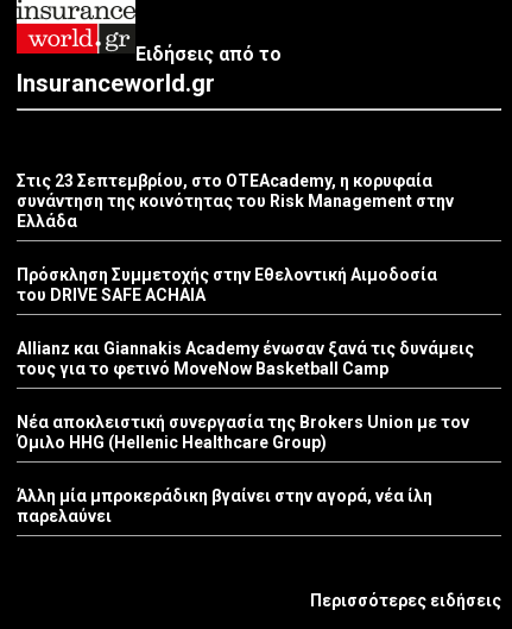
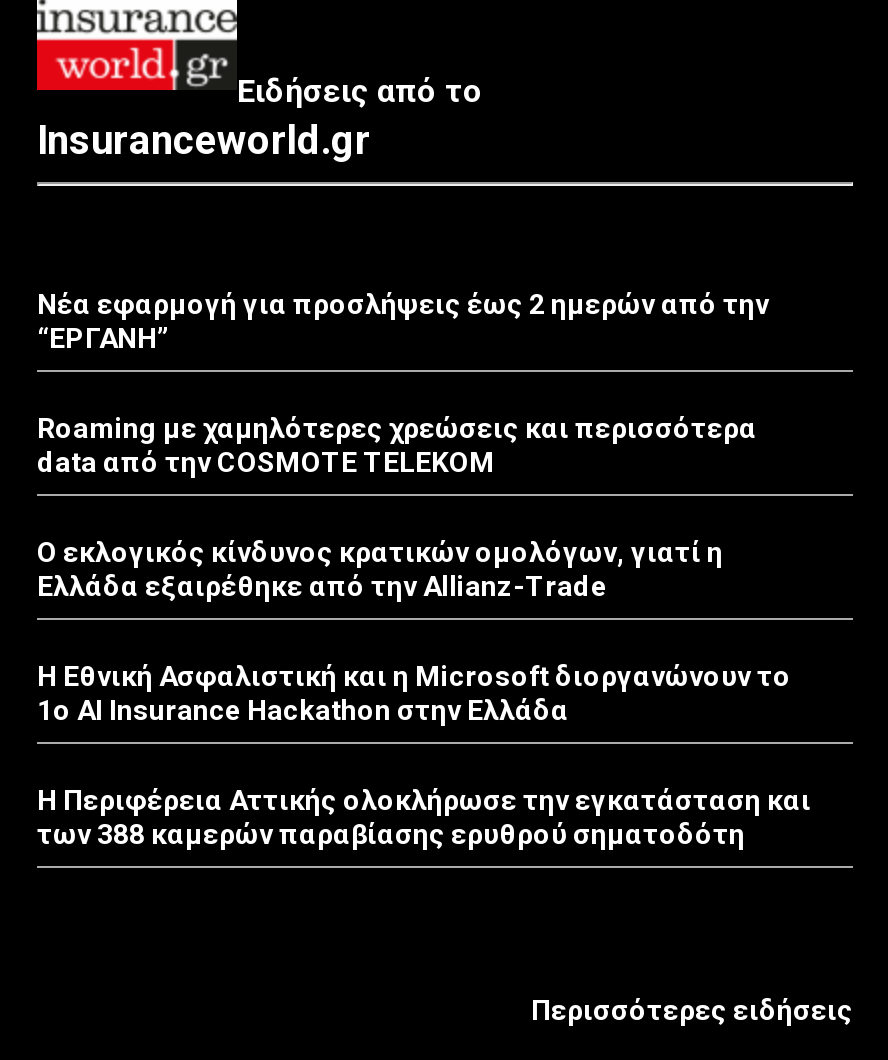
- Στις 23 Σεπτεμβρίου, στο OTEAcademy, η κορυφαία
- συνάντηση της κοινότητας του Risk Management στην
- Ελλάδα
+ Νέα εφαρμογή για προσλήψεις έως 2 ημερών από την
+ “ΕΡΓΑΝΗ”

- Πρόσκληση Συμμετοχής στην Εθελοντική Αιμοδοσία
- του DRIVE SAFE ACHAIA
+ Roaming με χαμηλότερες χρεώσεις και περισσότερα
+ data από την COSMOTE TELEKOM

- Allianz και Giannakis Academy ένωσαν ξανά τις δυνάμεις
- τους για το φετινό MoveNow Basketball Camp
+ Ο εκλογικός κίνδυνος κρατικών ομολόγων, γιατί η
+ Ελλάδα εξαιρέθηκε από την Allianz-Trade

- Νέα αποκλειστική συνεργασία της Brokers Union με τον
- Όμιλο HHG (Hellenic Healthcare Group)
+ Η Εθνική Ασφαλιστική και η Microsoft διοργανώνουν το
+ 1ο AI Insurance Hackathon στην Ελλάδα

- Άλλη μία μπροκεράδικη βγαίνει στην αγορά, νέα ίλη
- παρελαύνει
+ Η Περιφέρεια Αττικής ολοκλήρωσε την εγκατάσταση και
+ των 388 καμερών παραβίασης ερυθρού σηματοδότη
